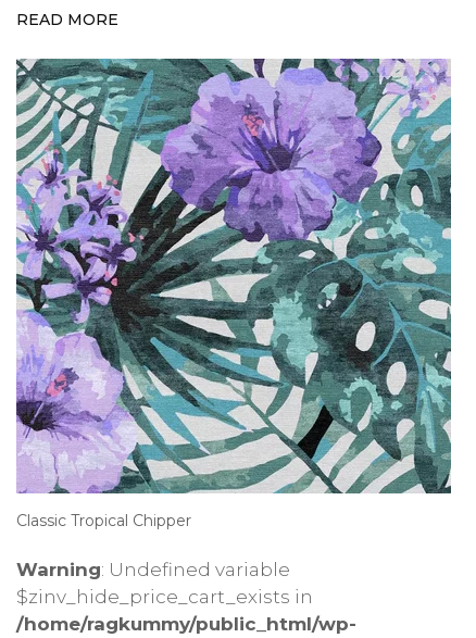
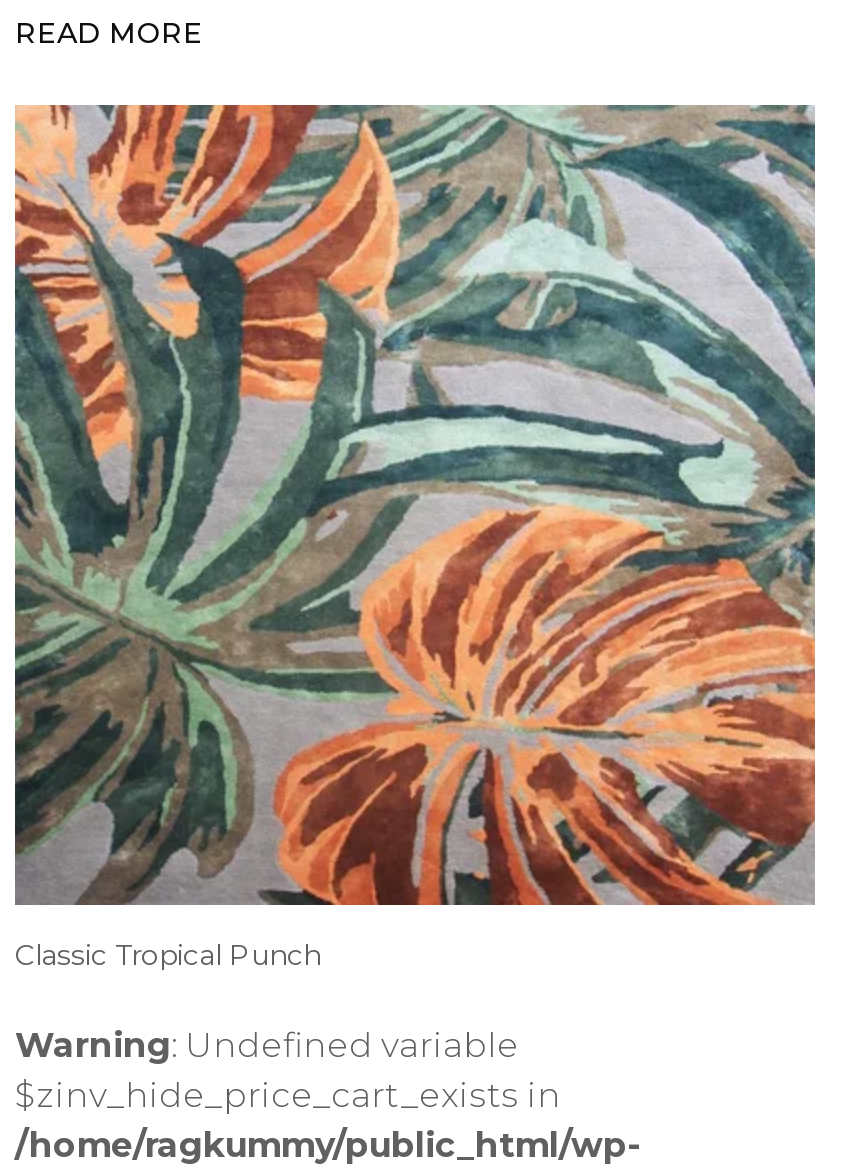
- [image]
- Classic Tropical Chipper
+ [image]
+ Classic Tropical Punch
